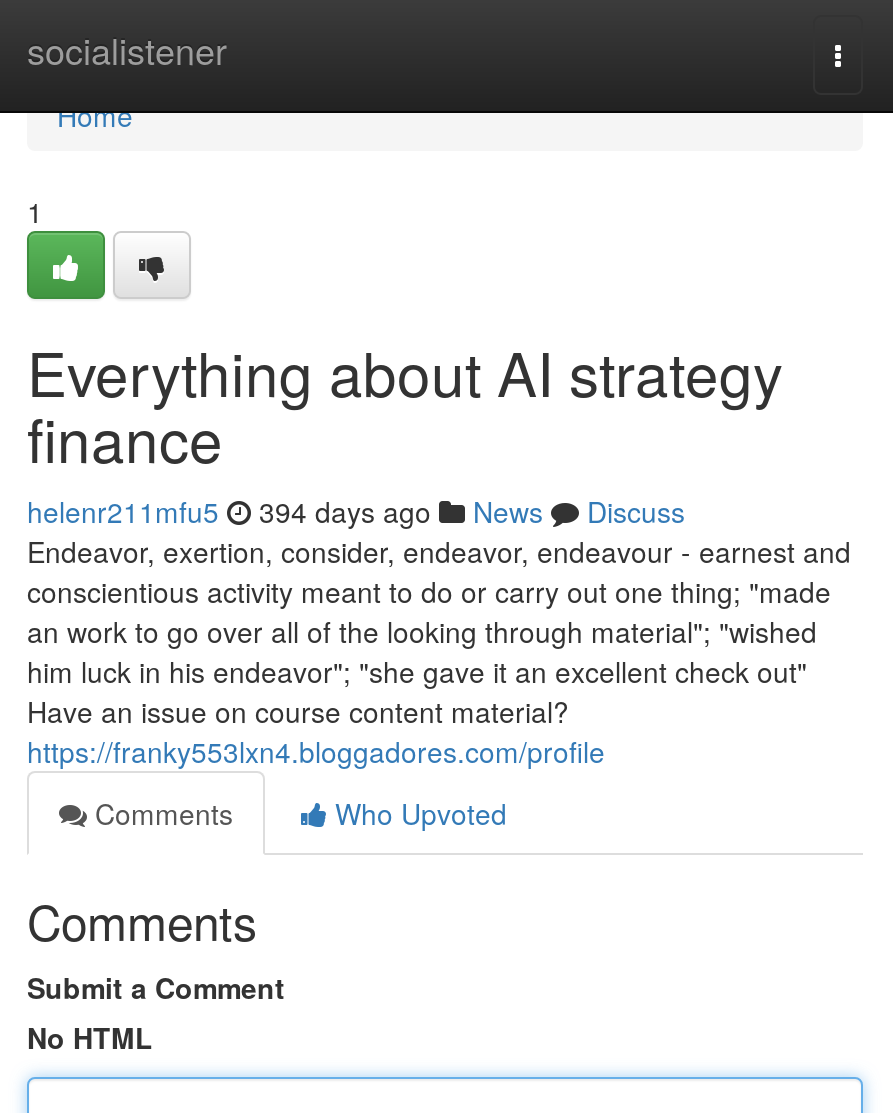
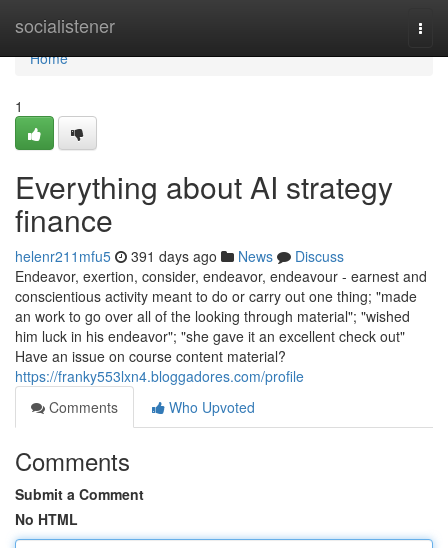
- helenr211mfu5 394 days ago News Discuss
+ helenr211mfu5 391 days ago News Discuss
